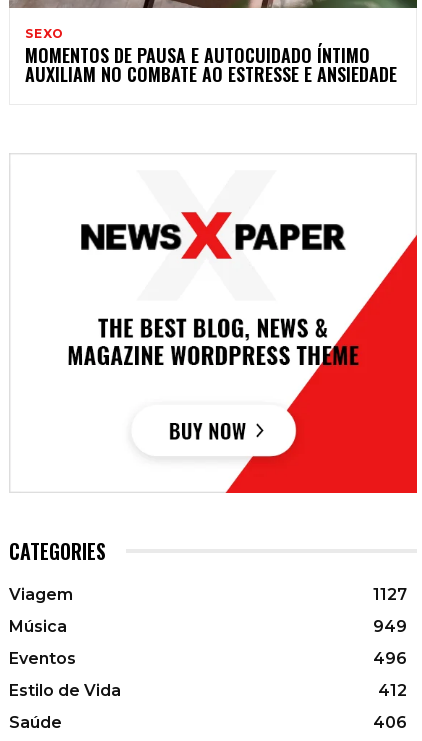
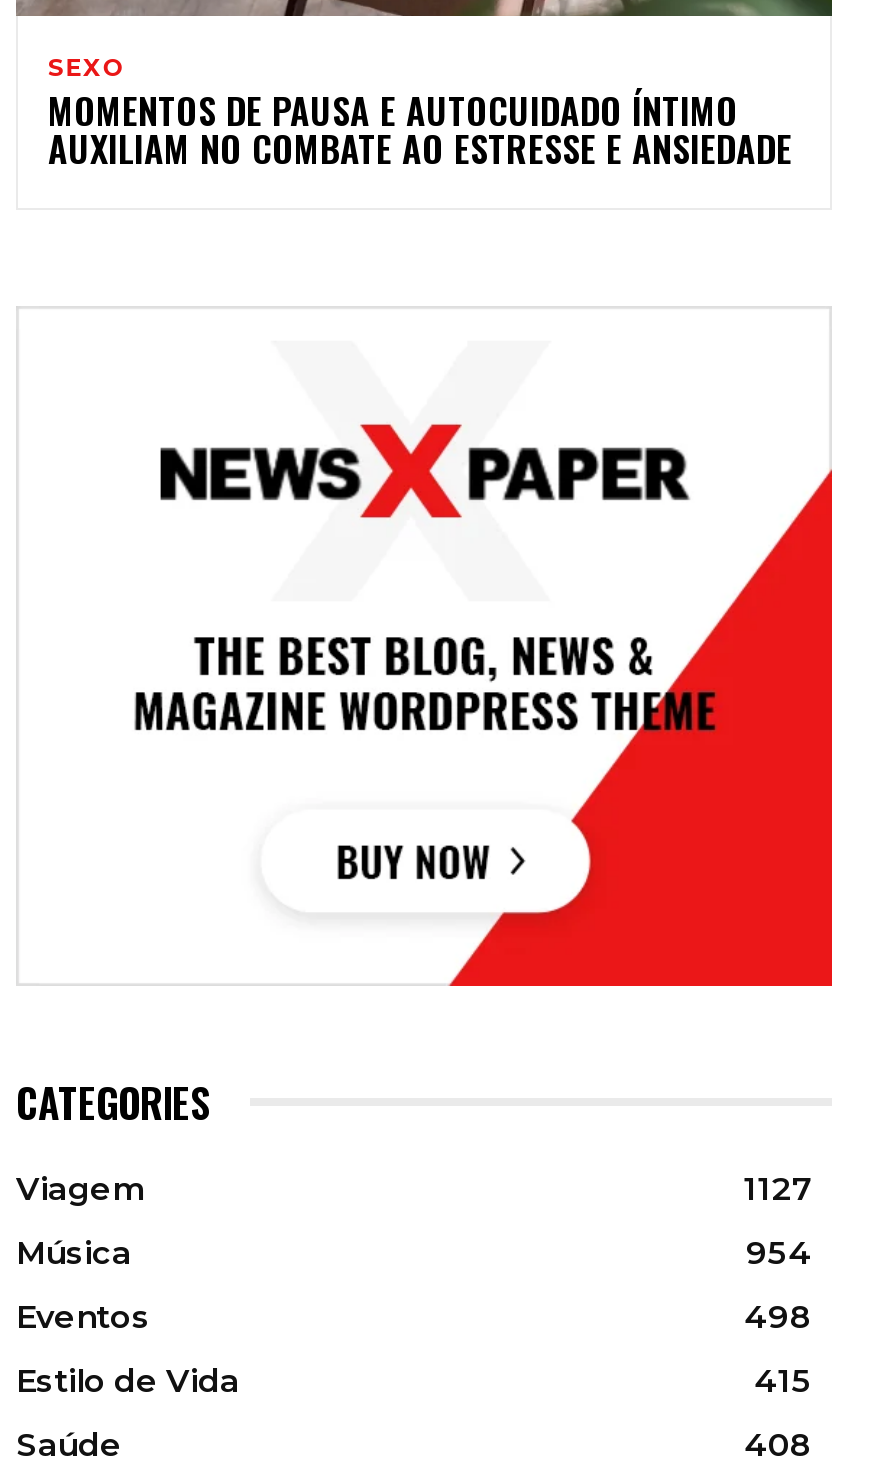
- 949
+ 954

- 496
+ 498

- 412
+ 415

- 406
+ 408
